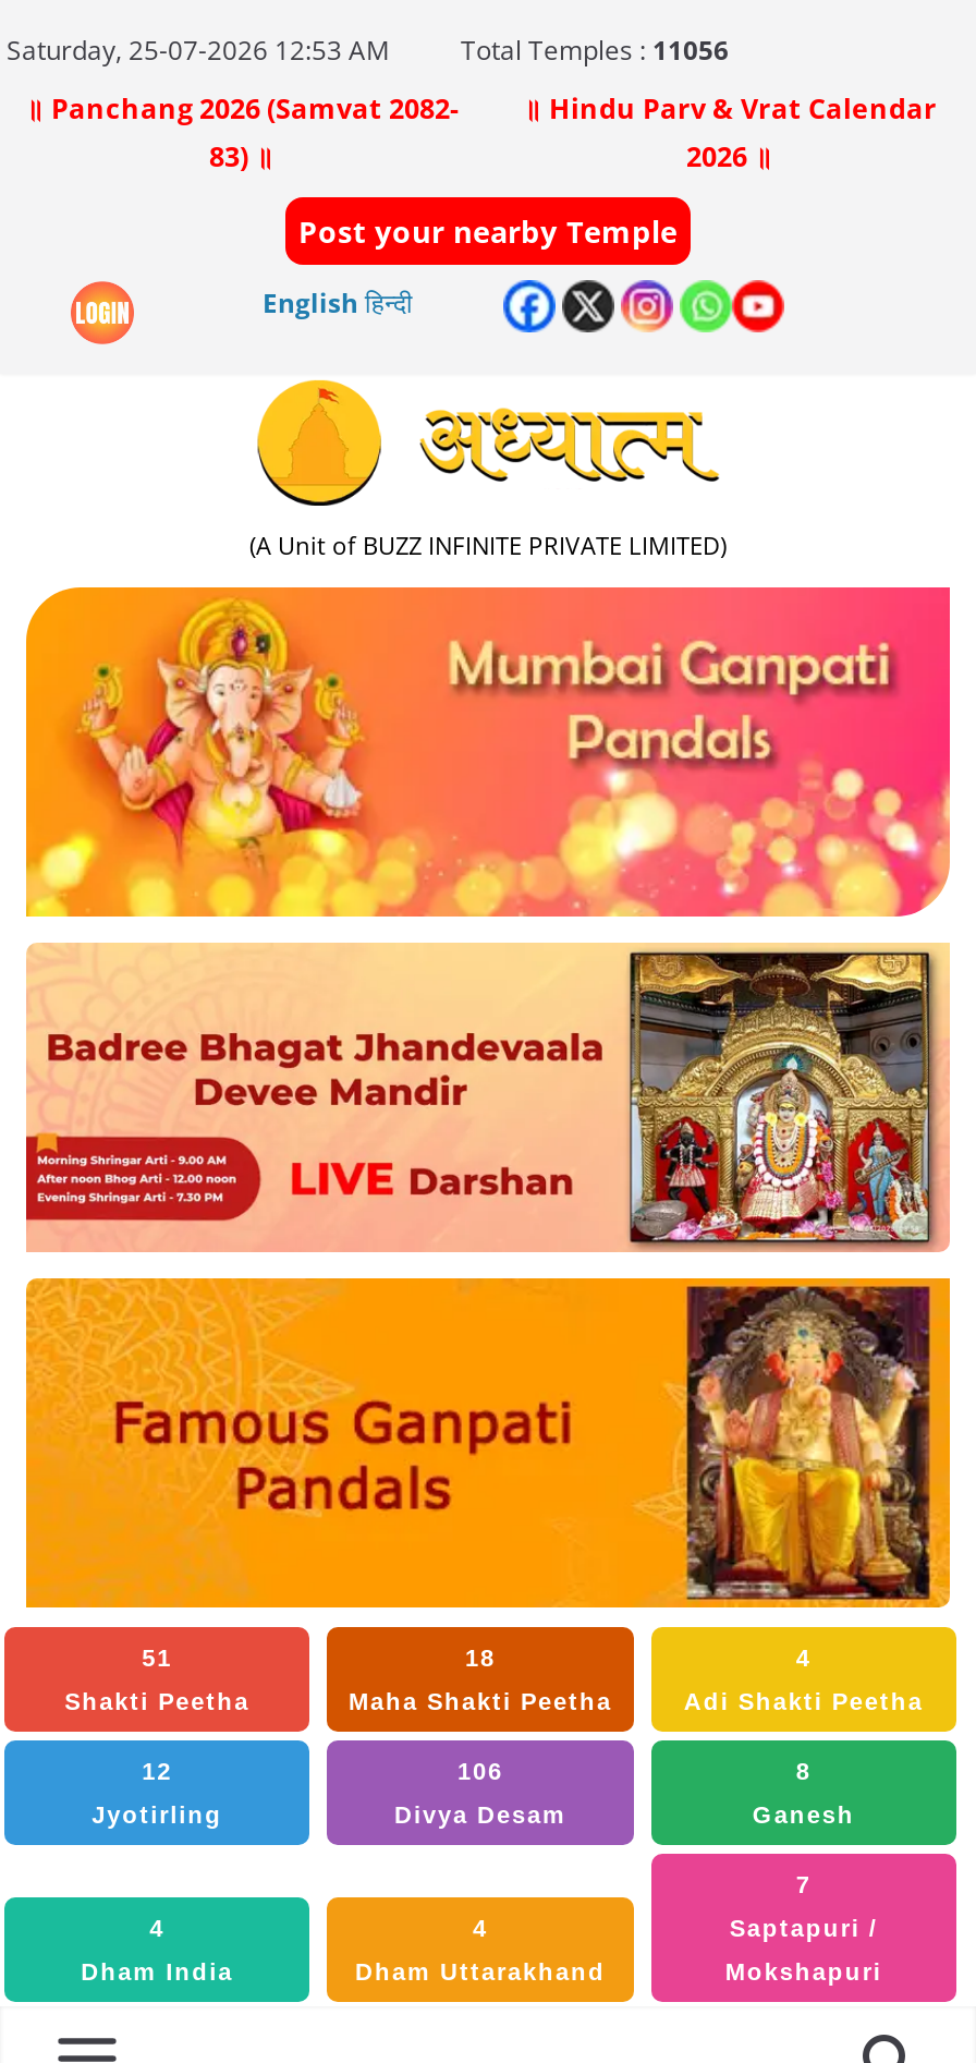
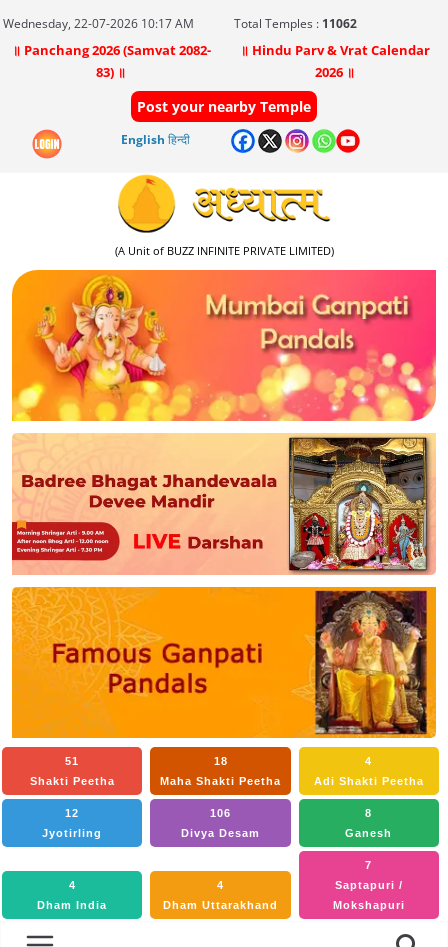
- Saturday, 25-07-2026 12:53 AM
+ Wednesday, 22-07-2026 10:17 AM

- Total Temples : 11056
+ Total Temples : 11062
